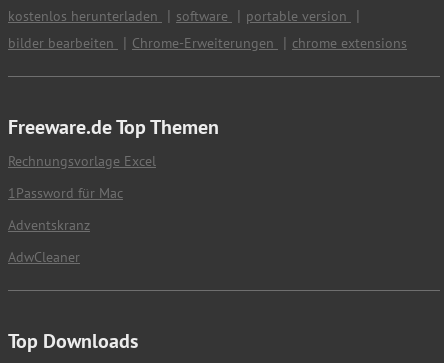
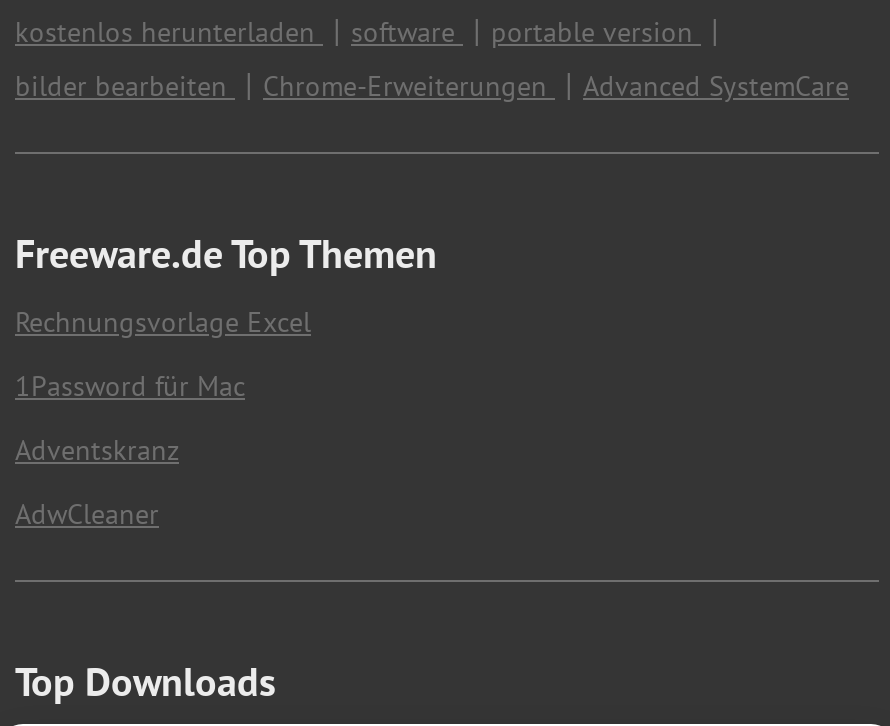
- chrome extensions
+ Advanced SystemCare
